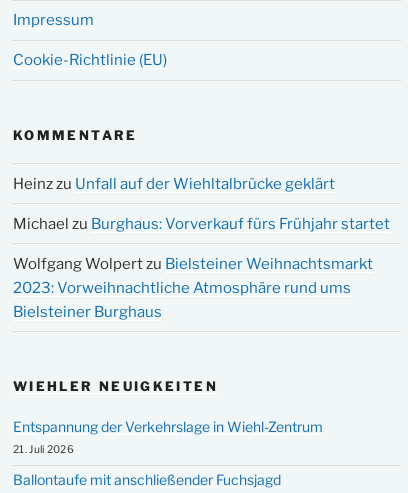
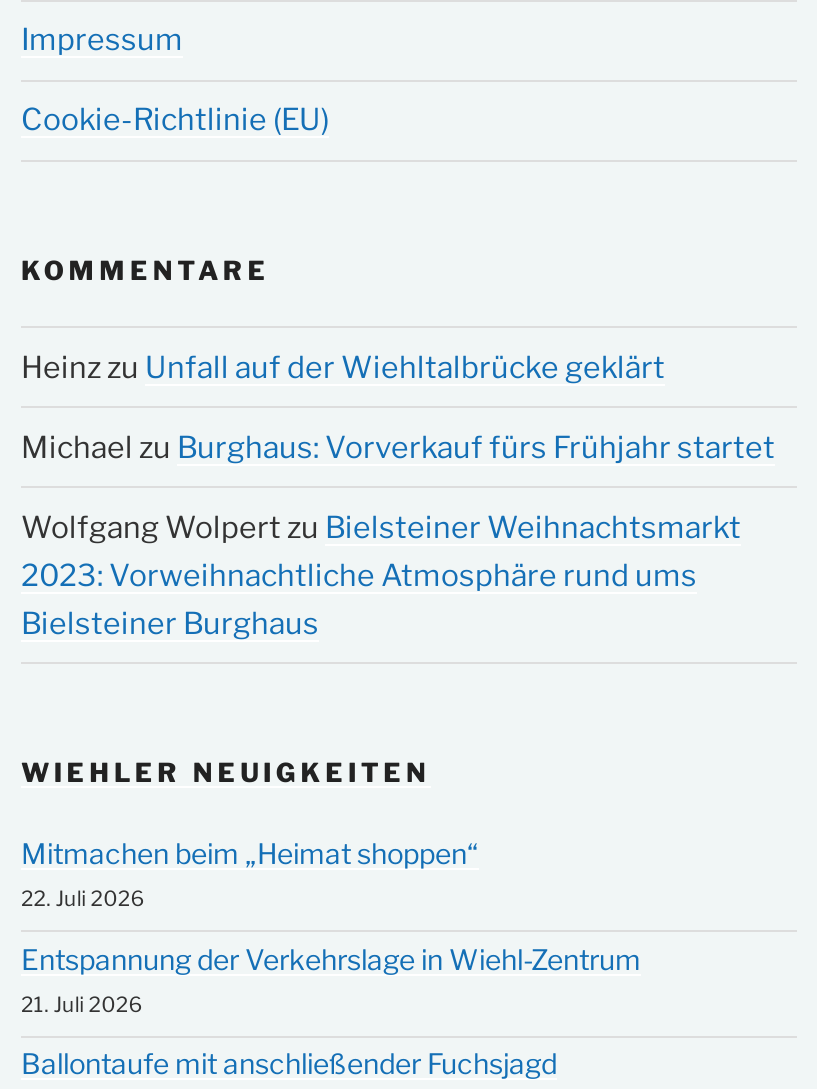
+ Mitmachen beim „Heimat shoppen“
+ 22. Juli 2026
